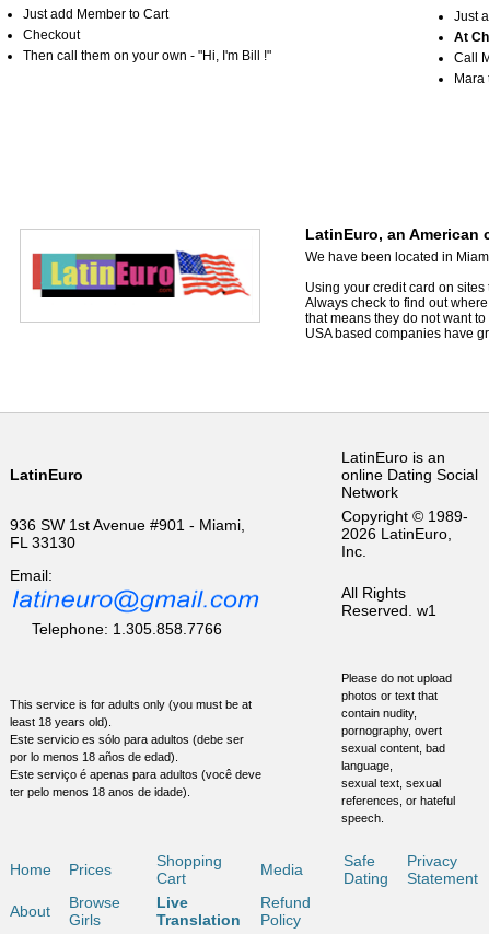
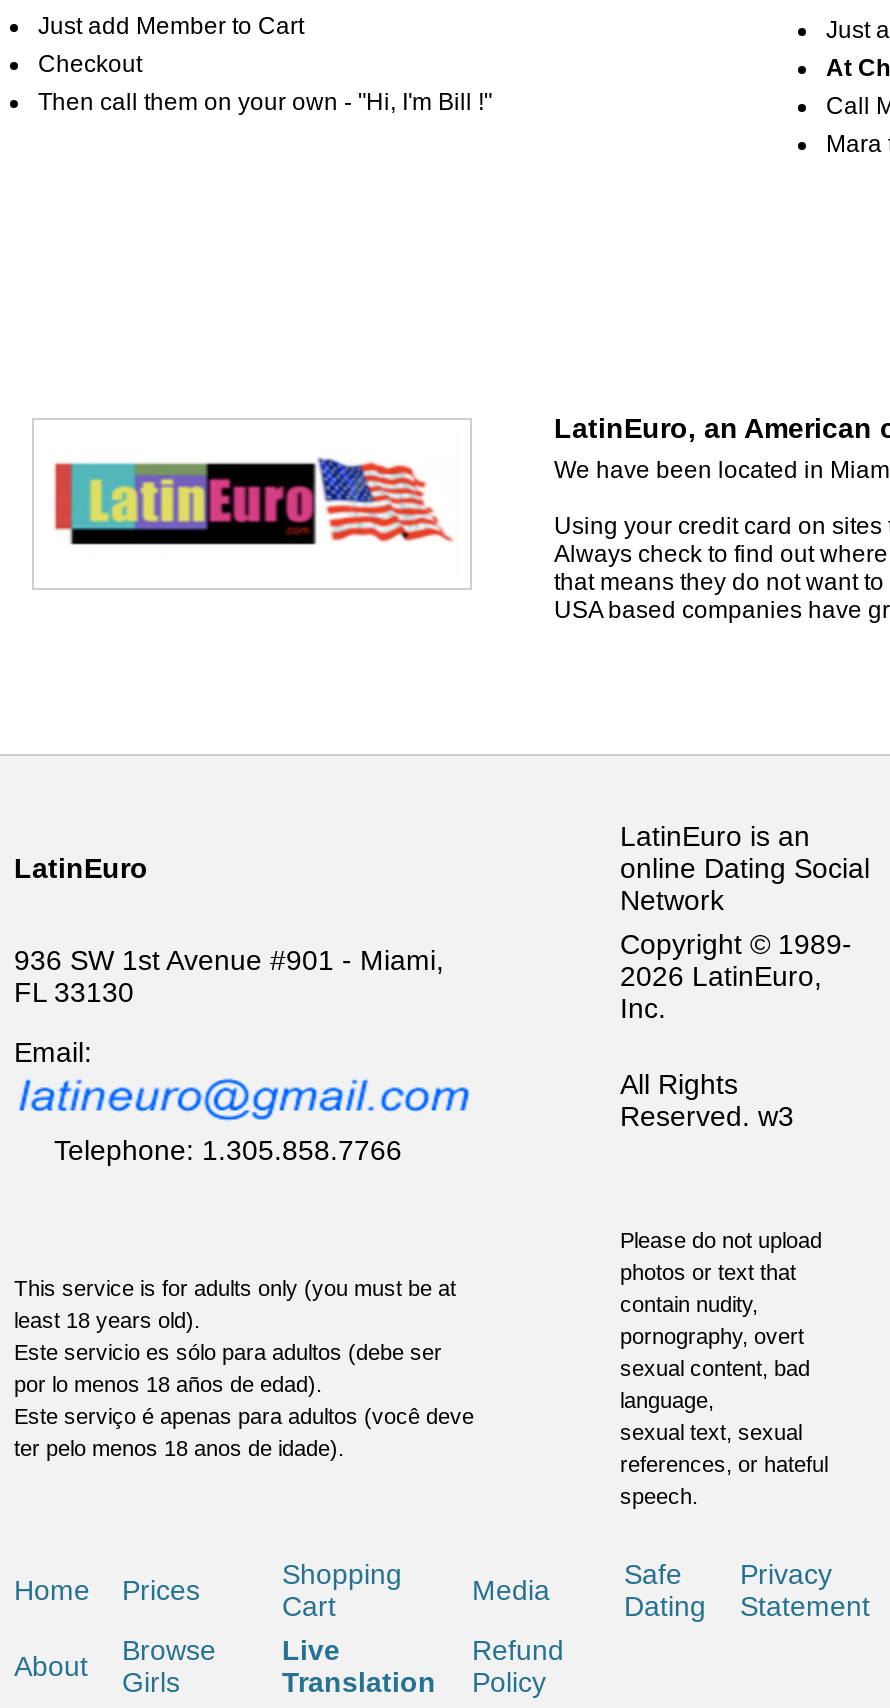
- Reserved. w1
+ Reserved. w3
